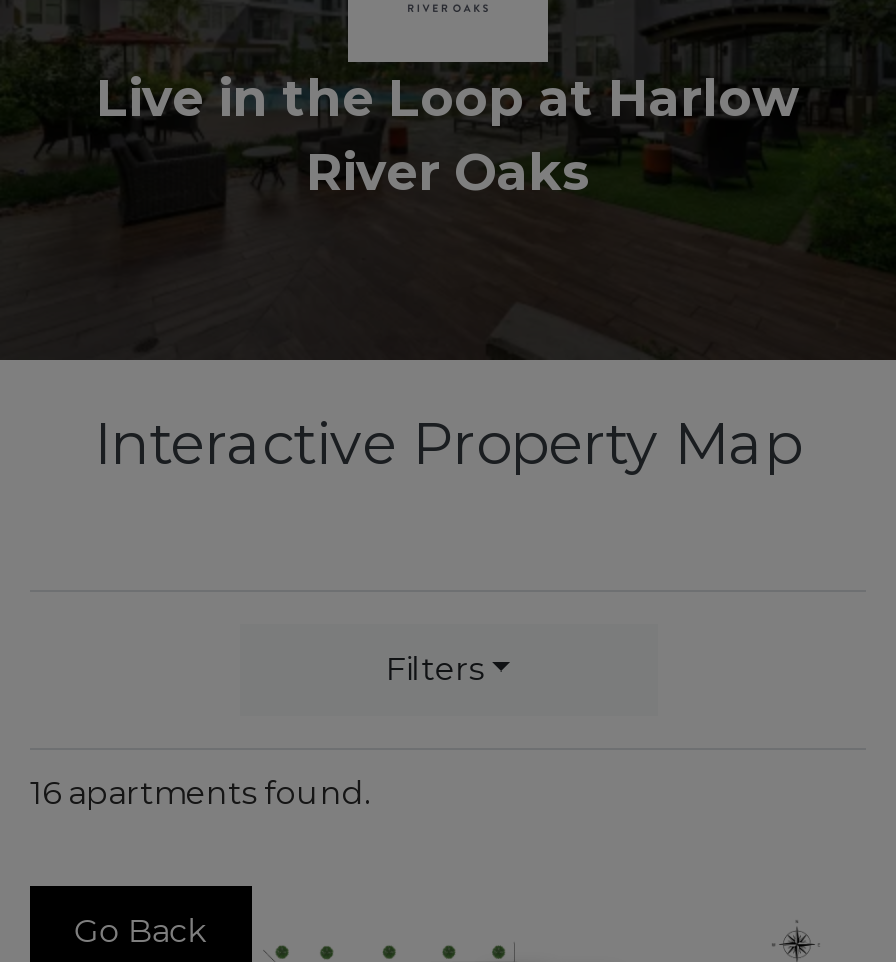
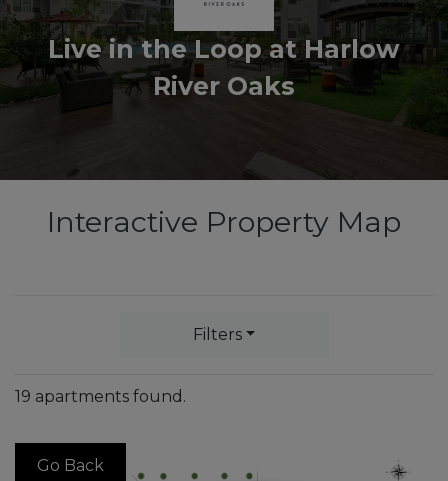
- 16 apartments found.
+ 19 apartments found.
